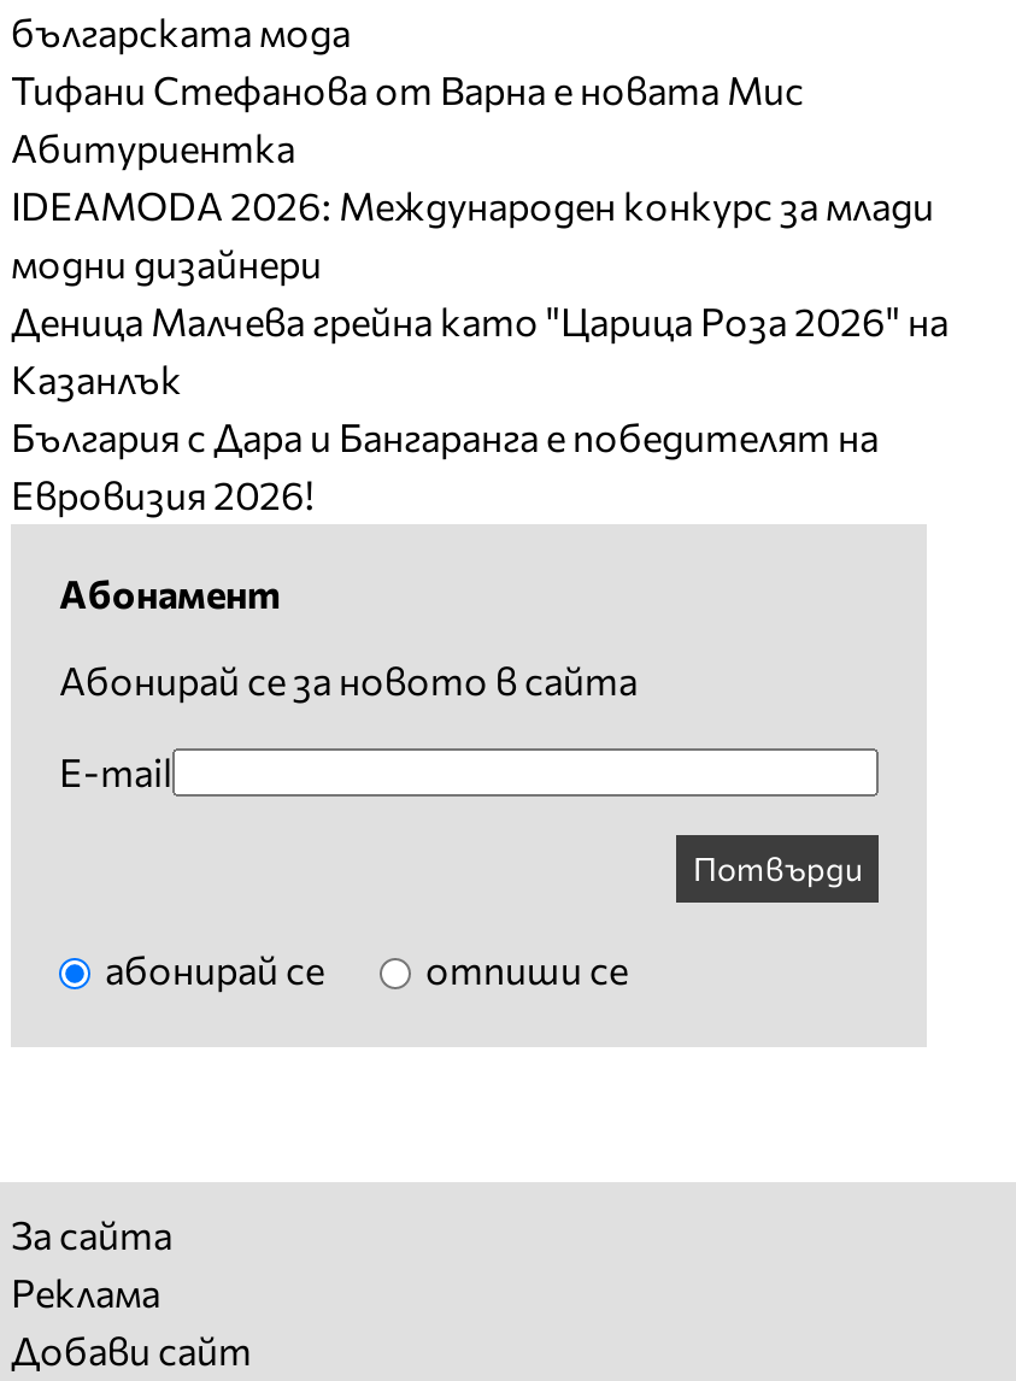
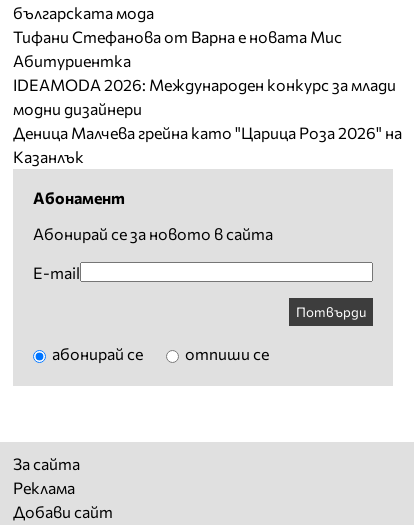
- България с Дара и Бангаранга е победителят на
- Евровизия 2026!
